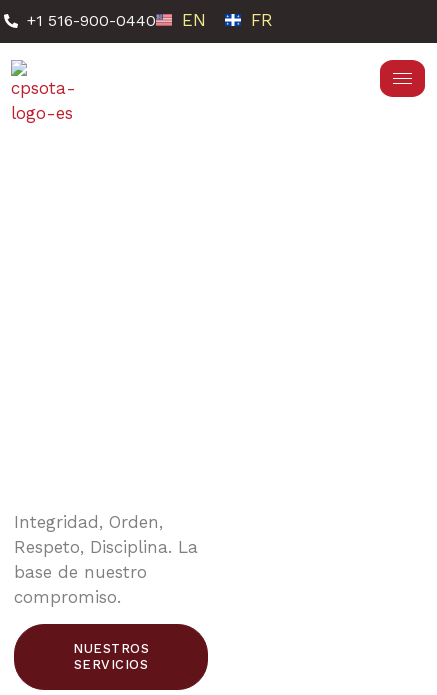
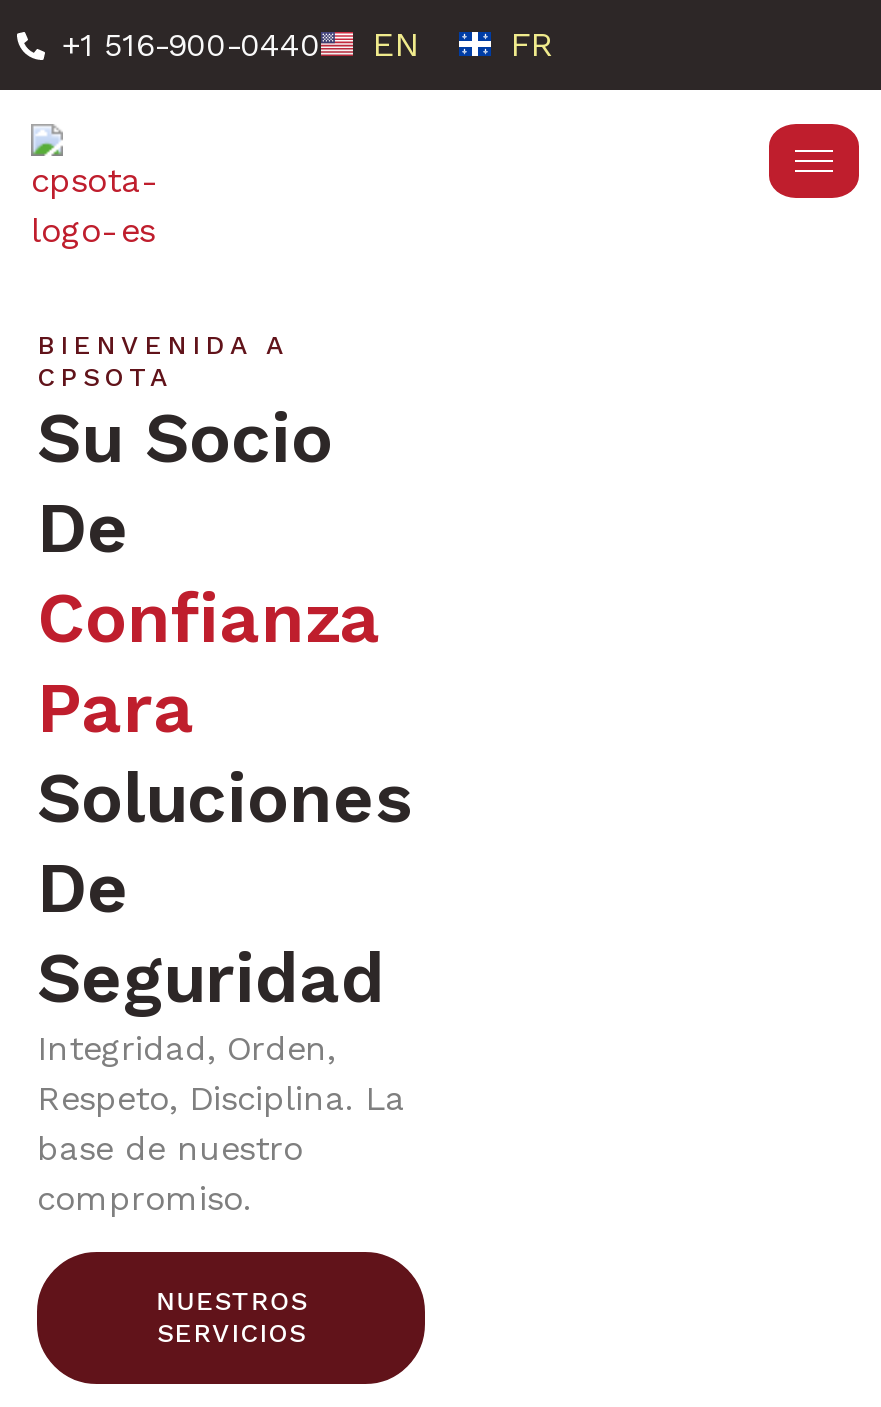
+ BIENVENIDA A
+ CPSOTA
+ Su Socio
+ De
+ Confianza
+ Para
+ Soluciones
+ De
+ Seguridad
